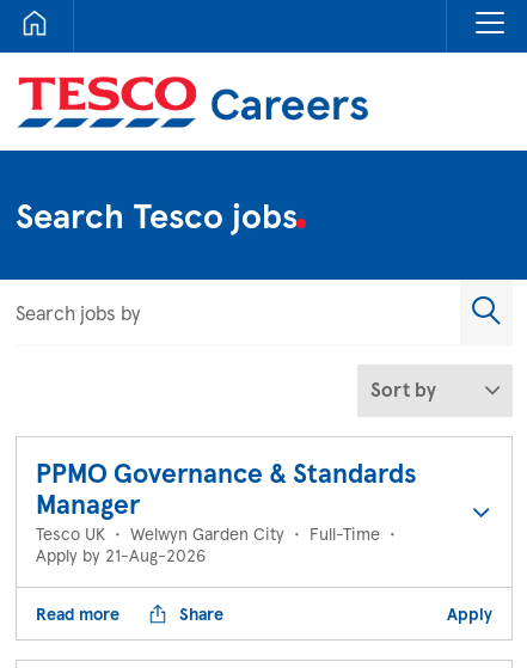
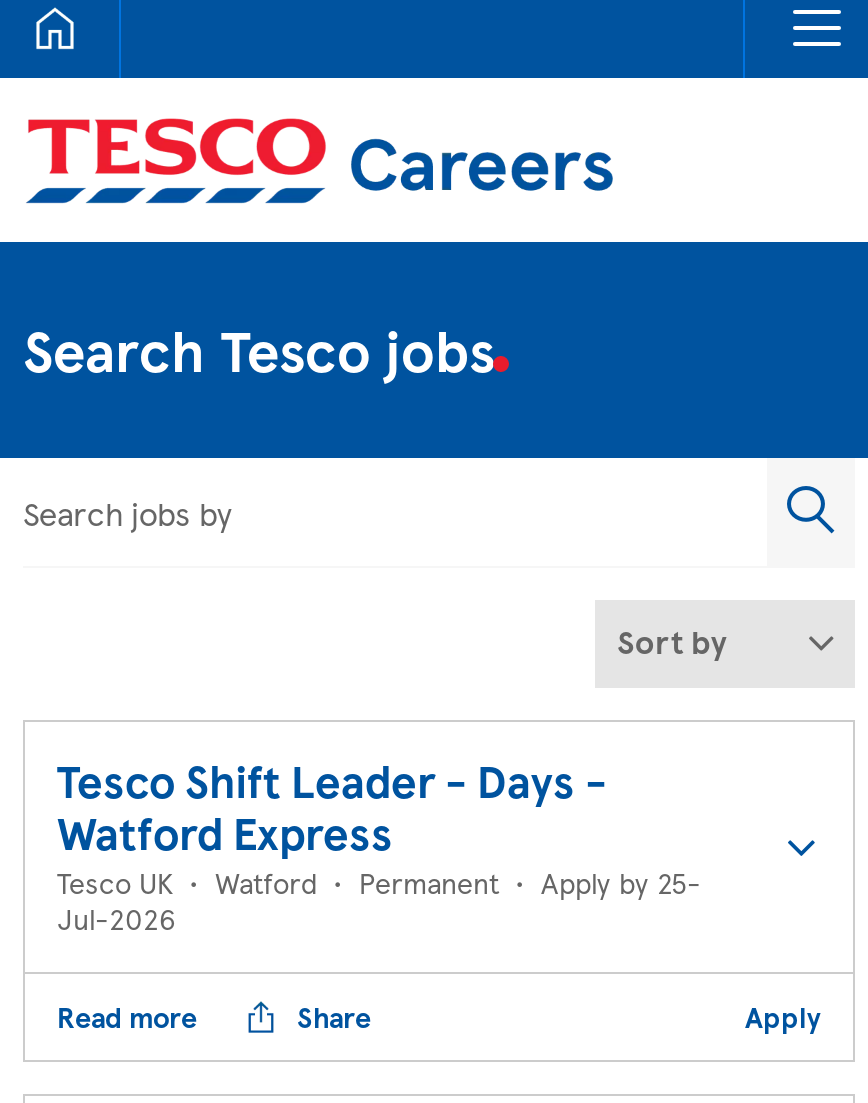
- PPMO Governance & Standards
- Manager
- Tesco UK • Welwyn Garden City • Full-Time •
- Apply by 21-Aug-2026
+ Tesco Shift Leader - Days -
+ Watford Express
+ Tesco UK • Watford • Permanent • Apply by 25-
+ Jul-2026
